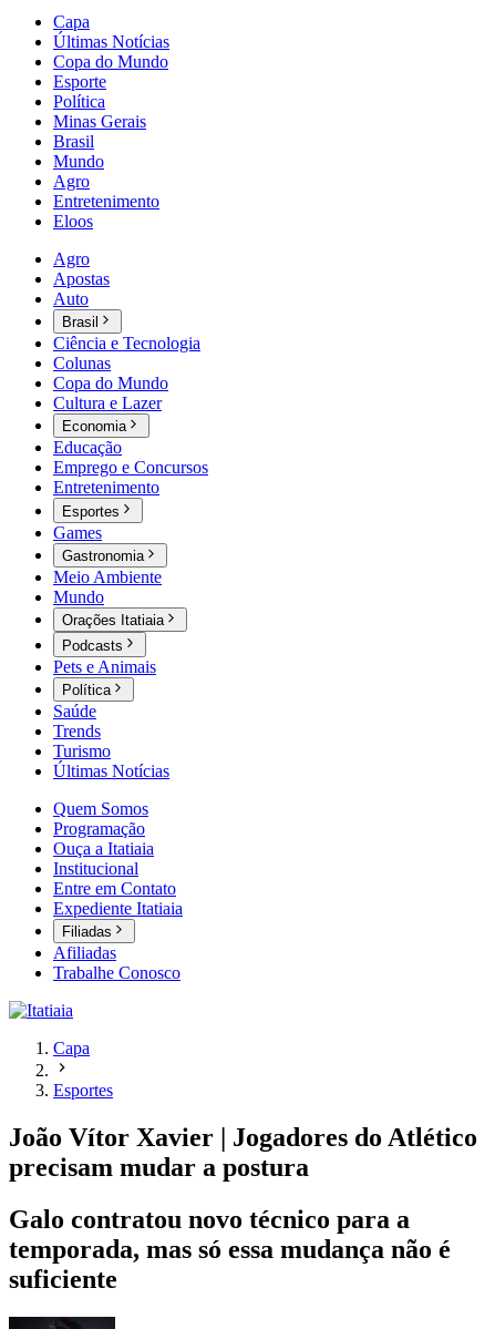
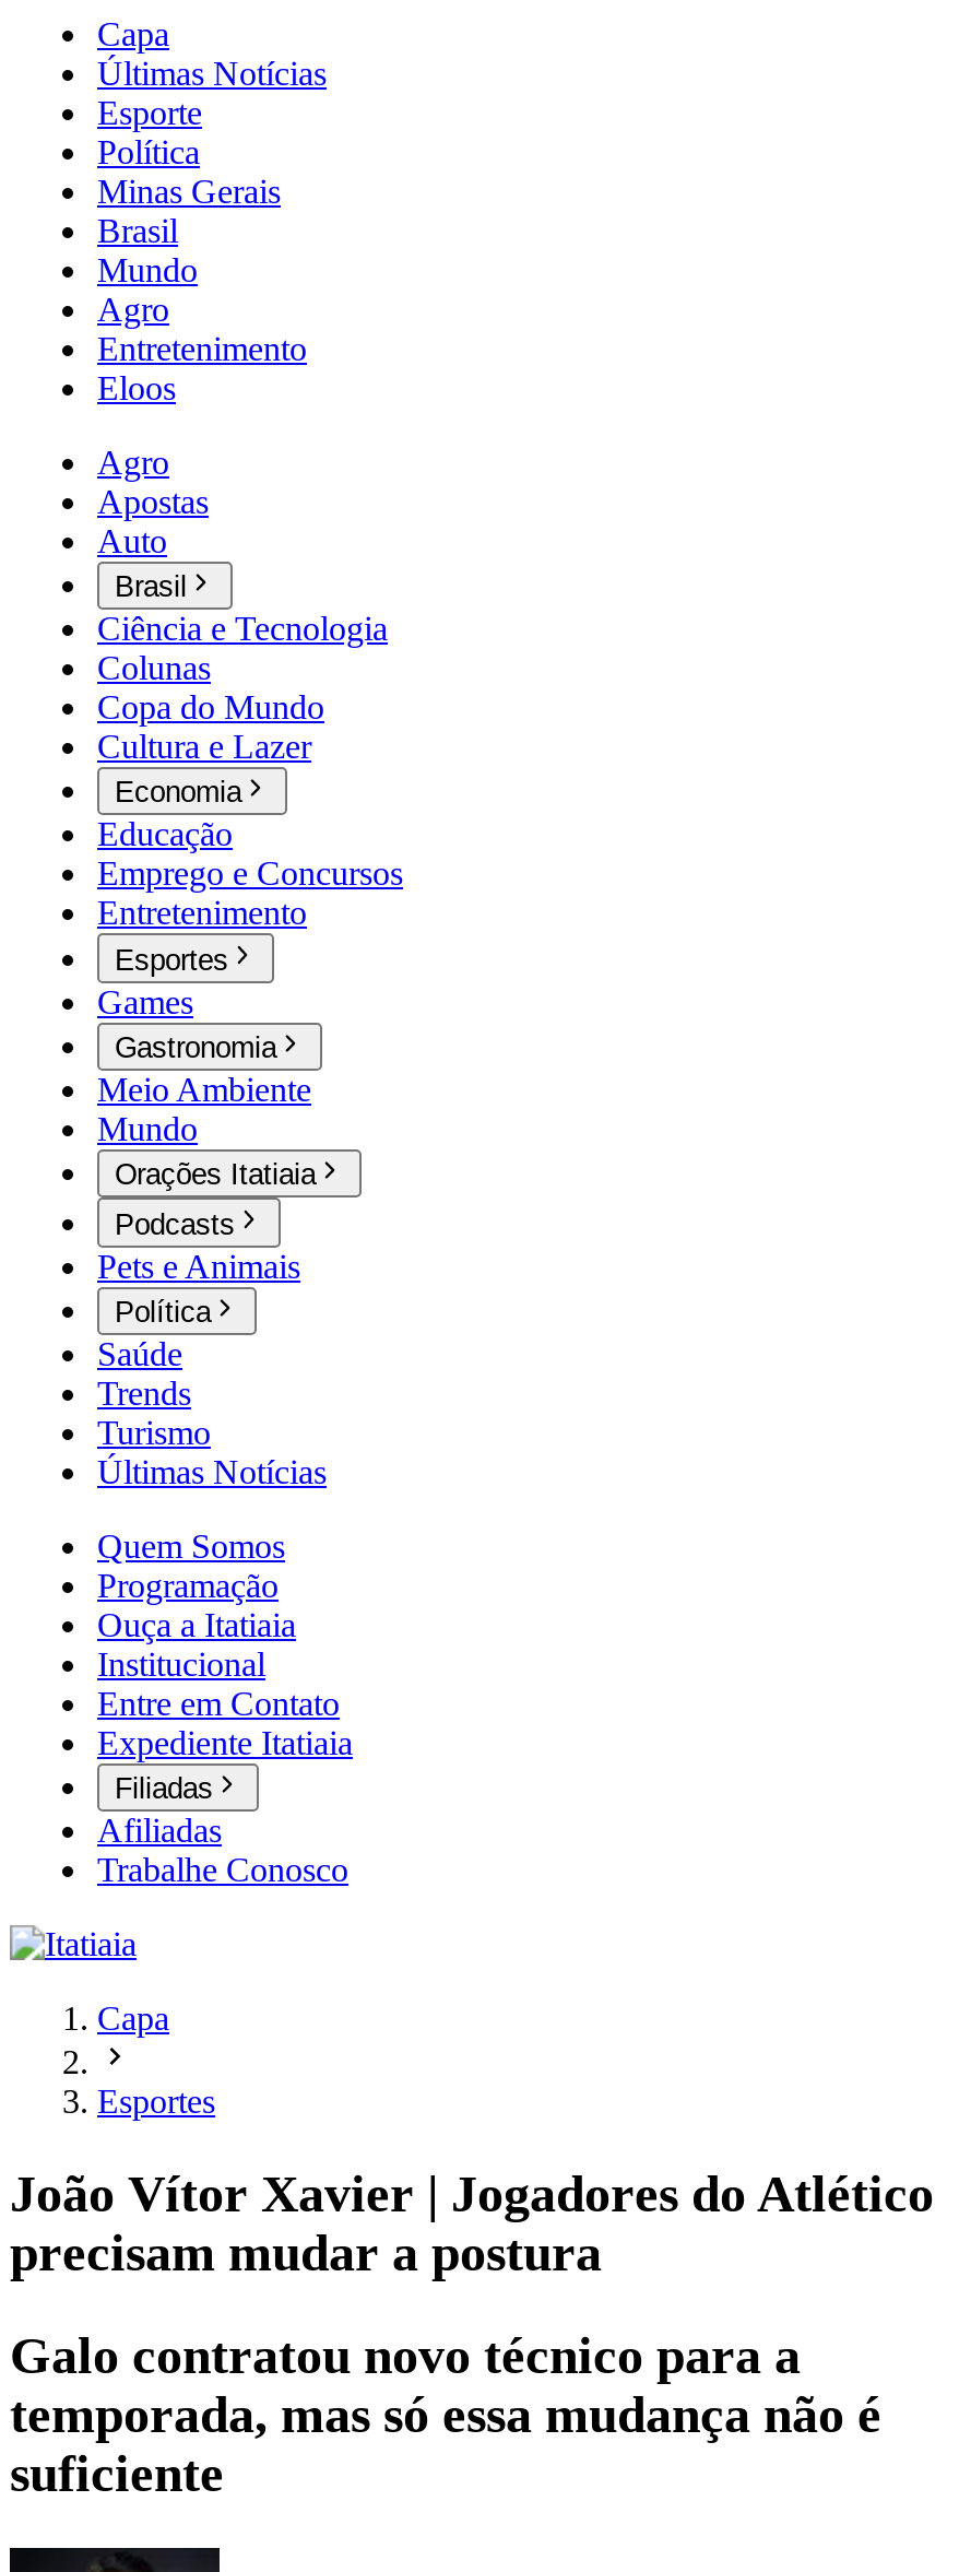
- Copa do Mundo
